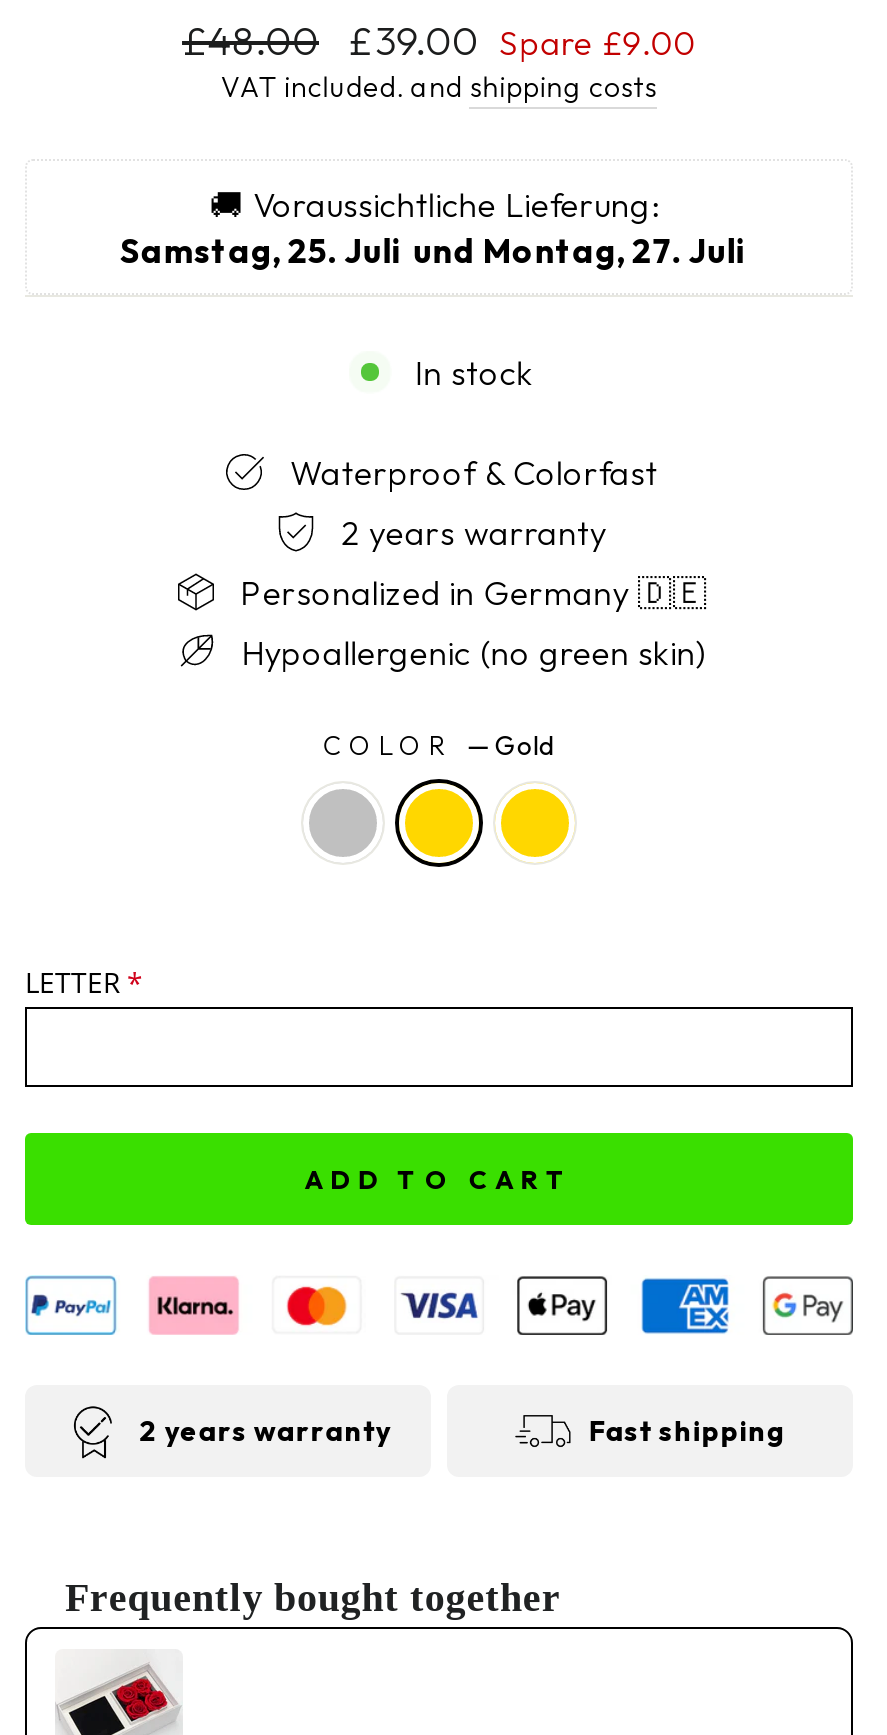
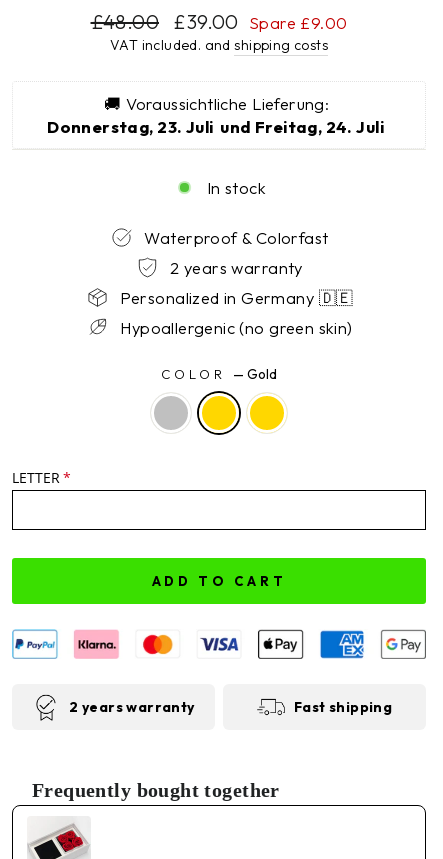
- Samstag, 25. Juli und Montag, 27. Juli
+ Donnerstag, 23. Juli und Freitag, 24. Juli
